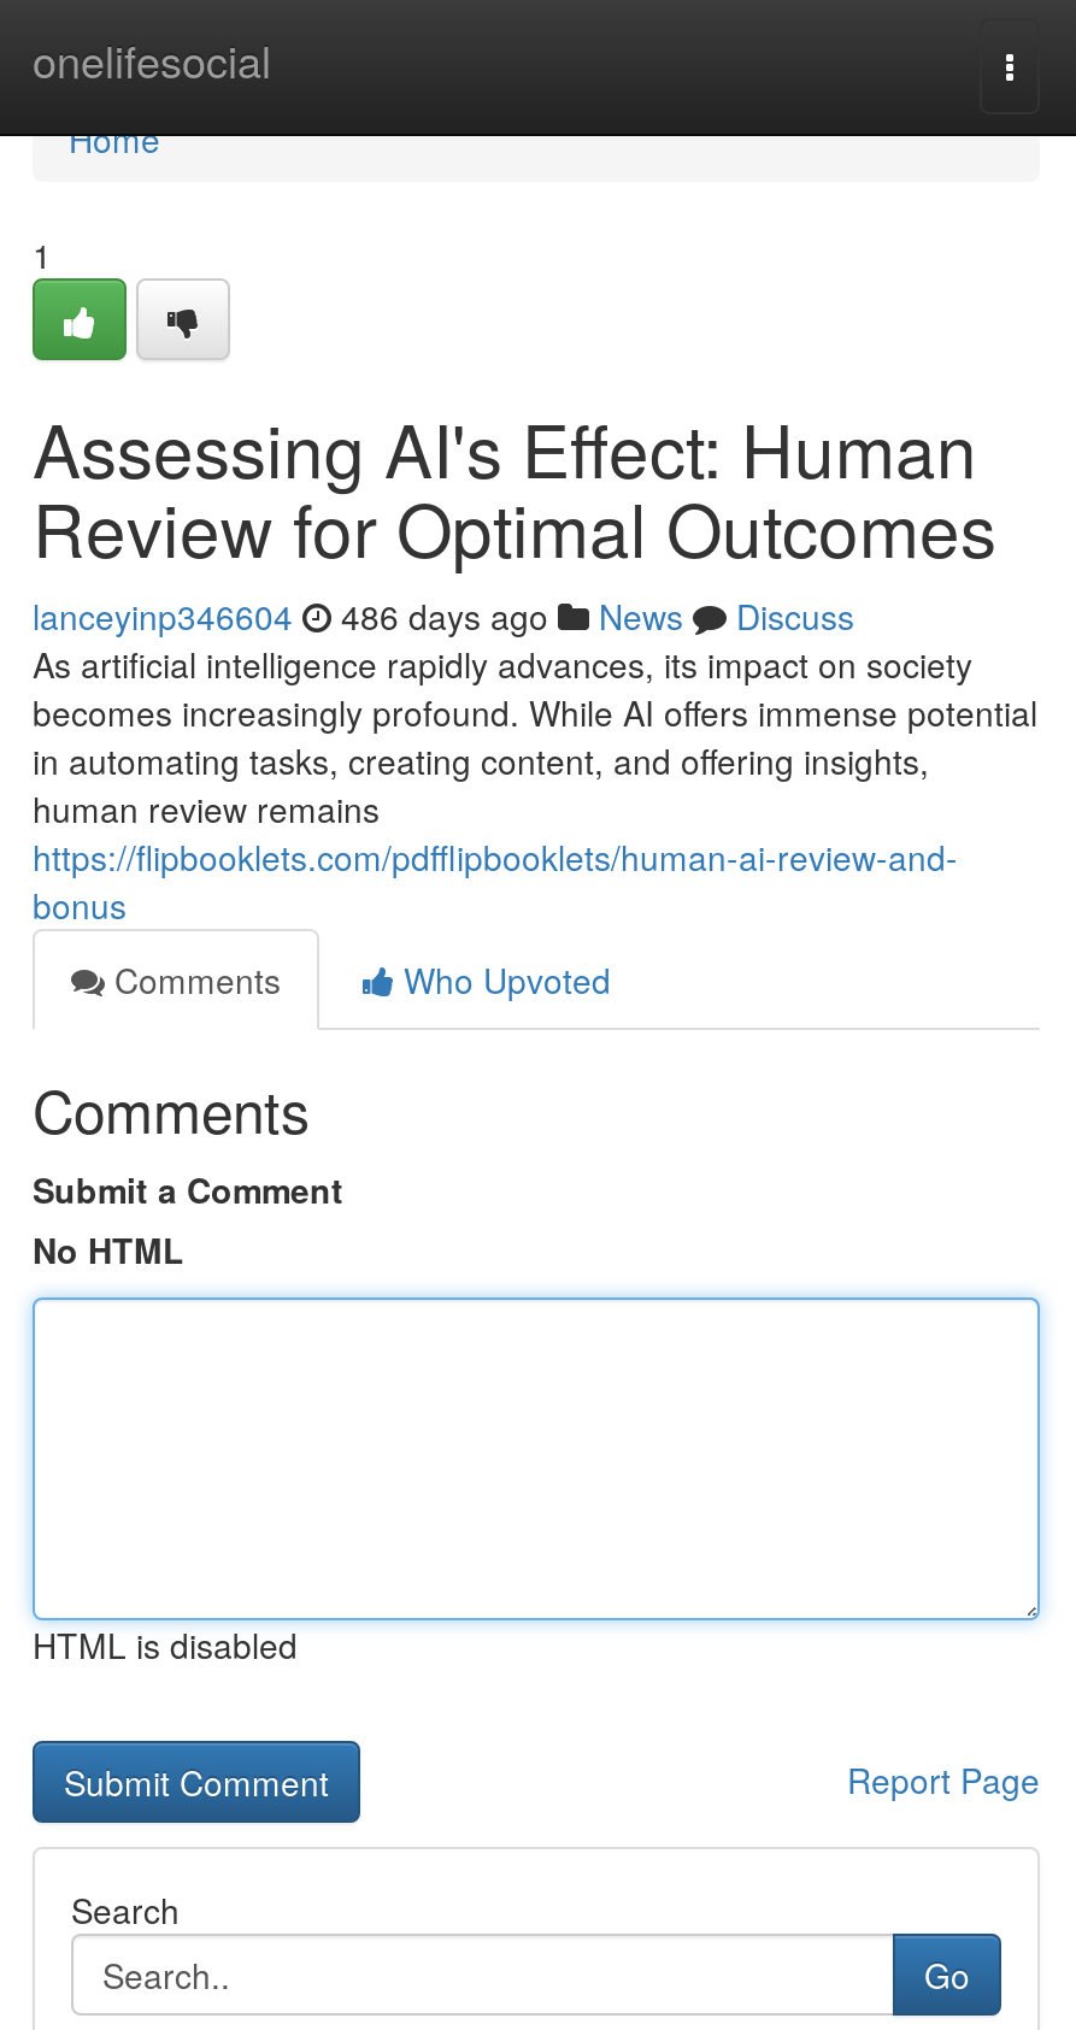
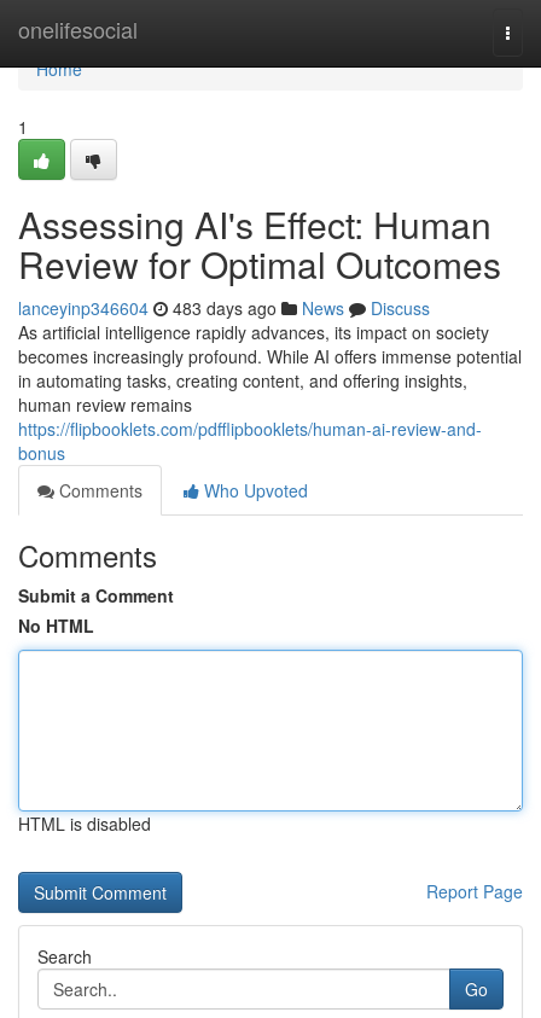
- lanceyinp346604 486 days ago News Discuss
+ lanceyinp346604 483 days ago News Discuss
